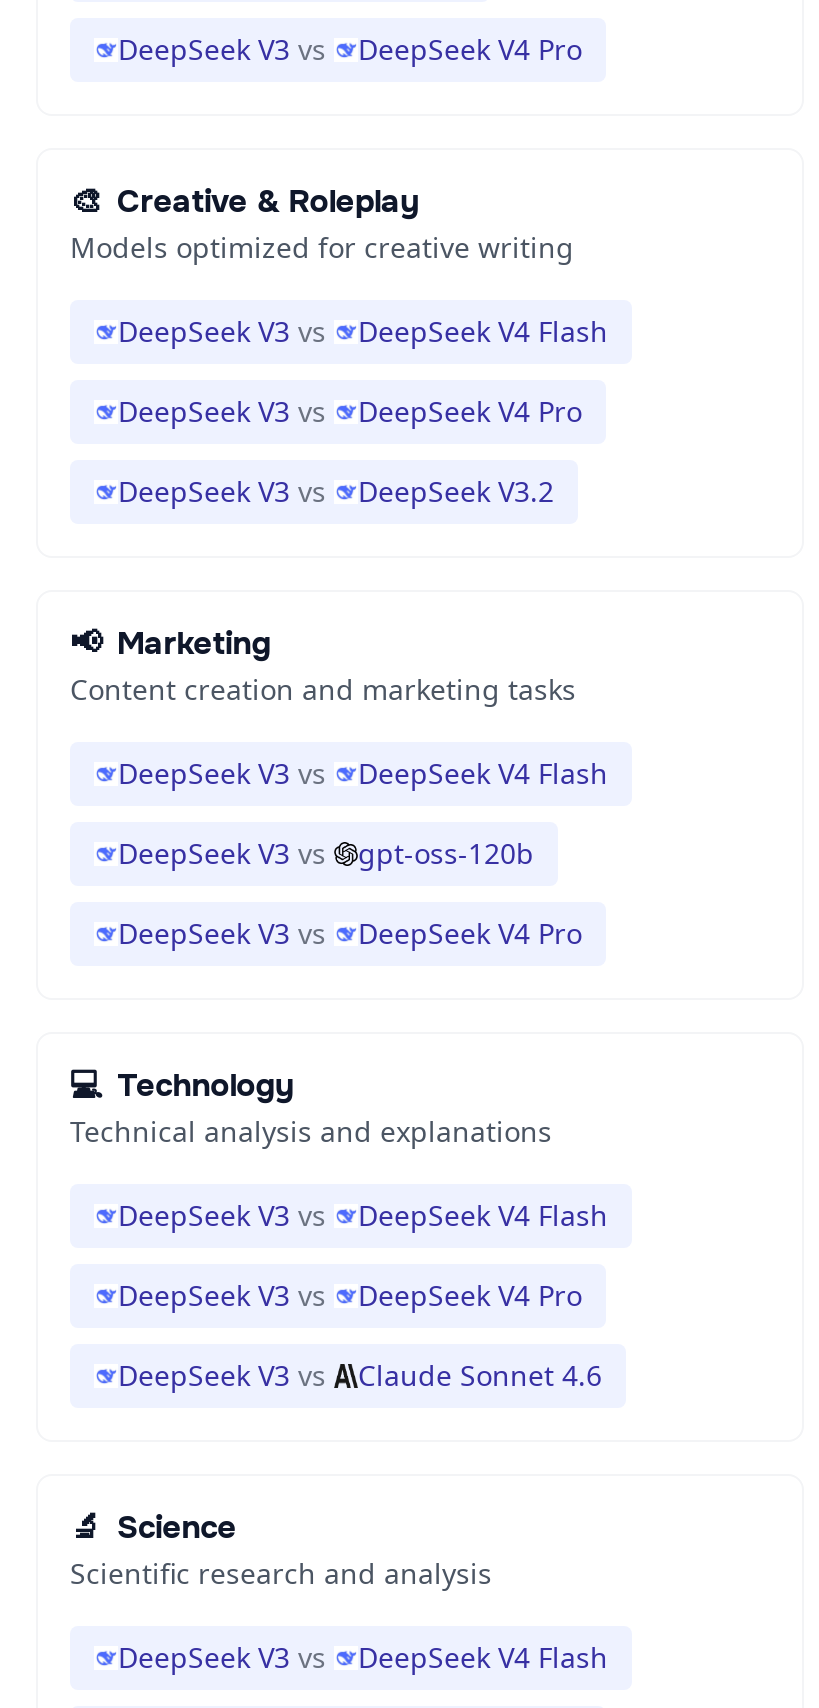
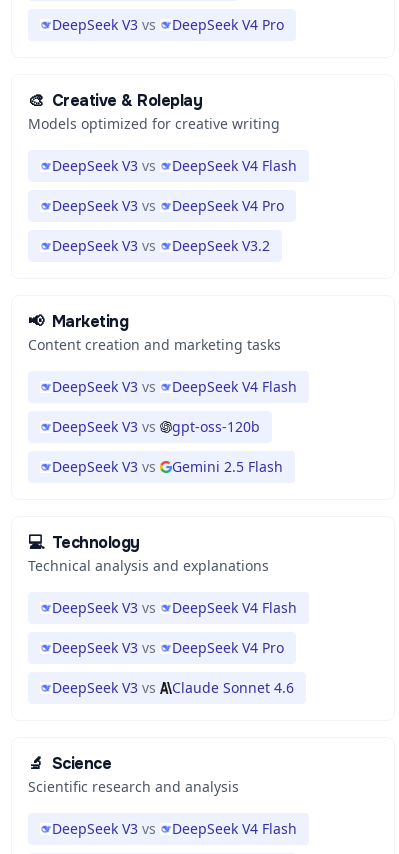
- DeepSeek V4 Pro
+ Gemini 2.5 Flash
